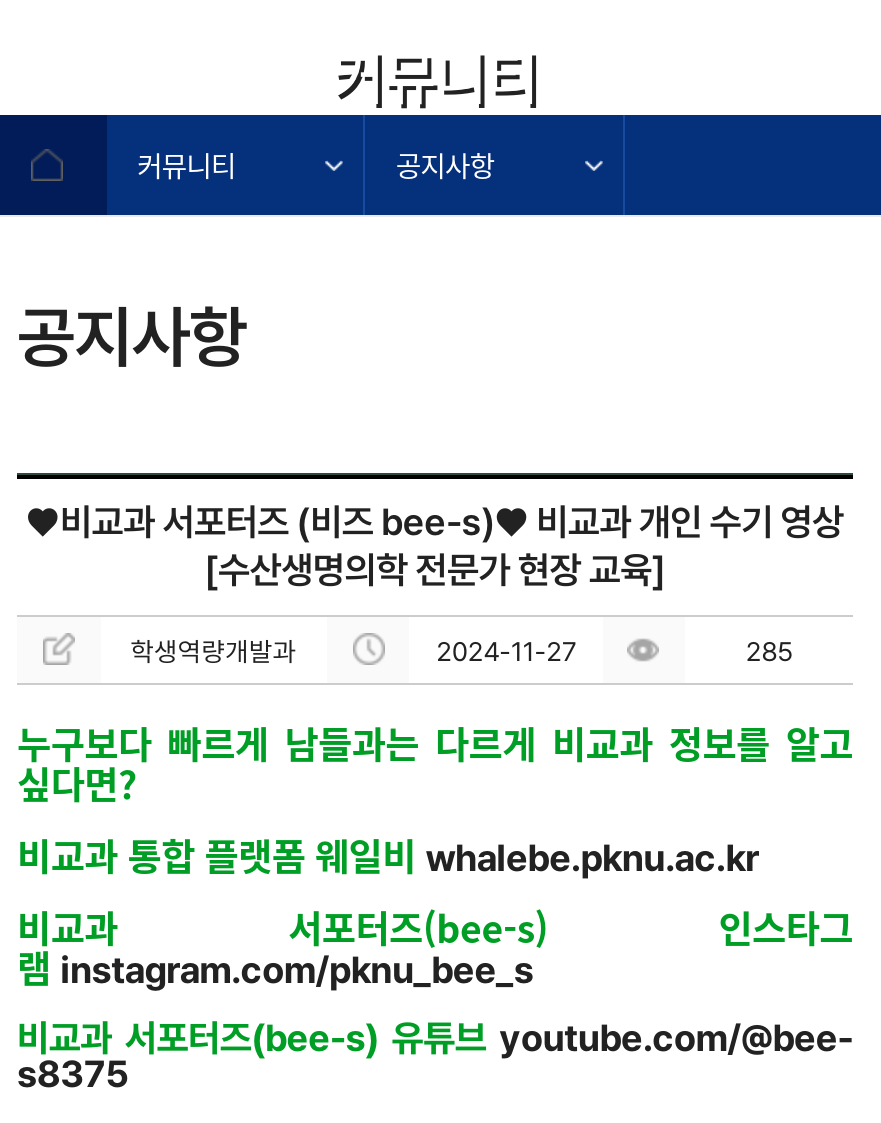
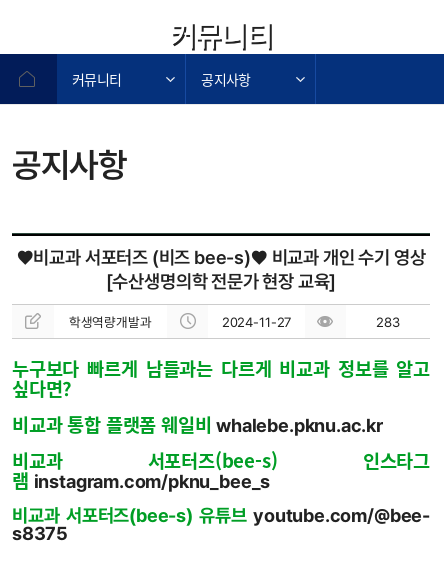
- 285
+ 283
